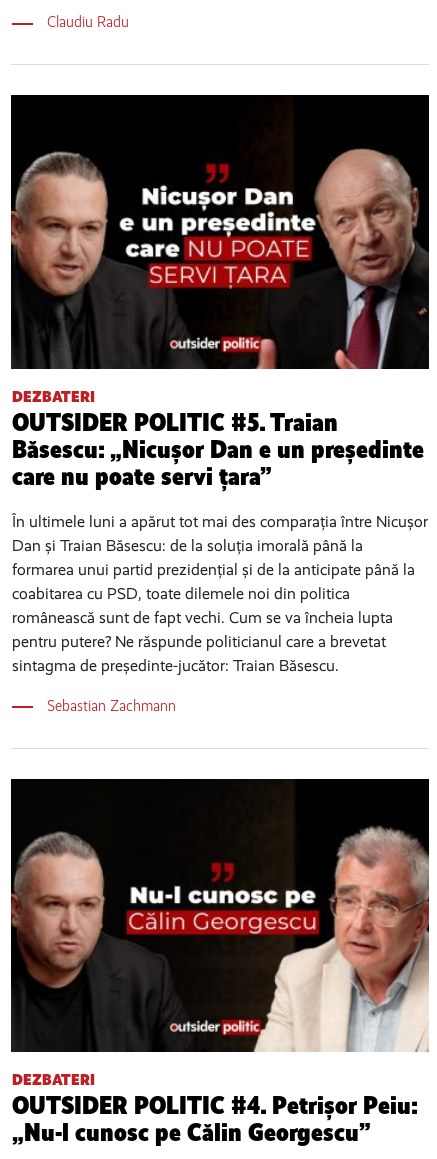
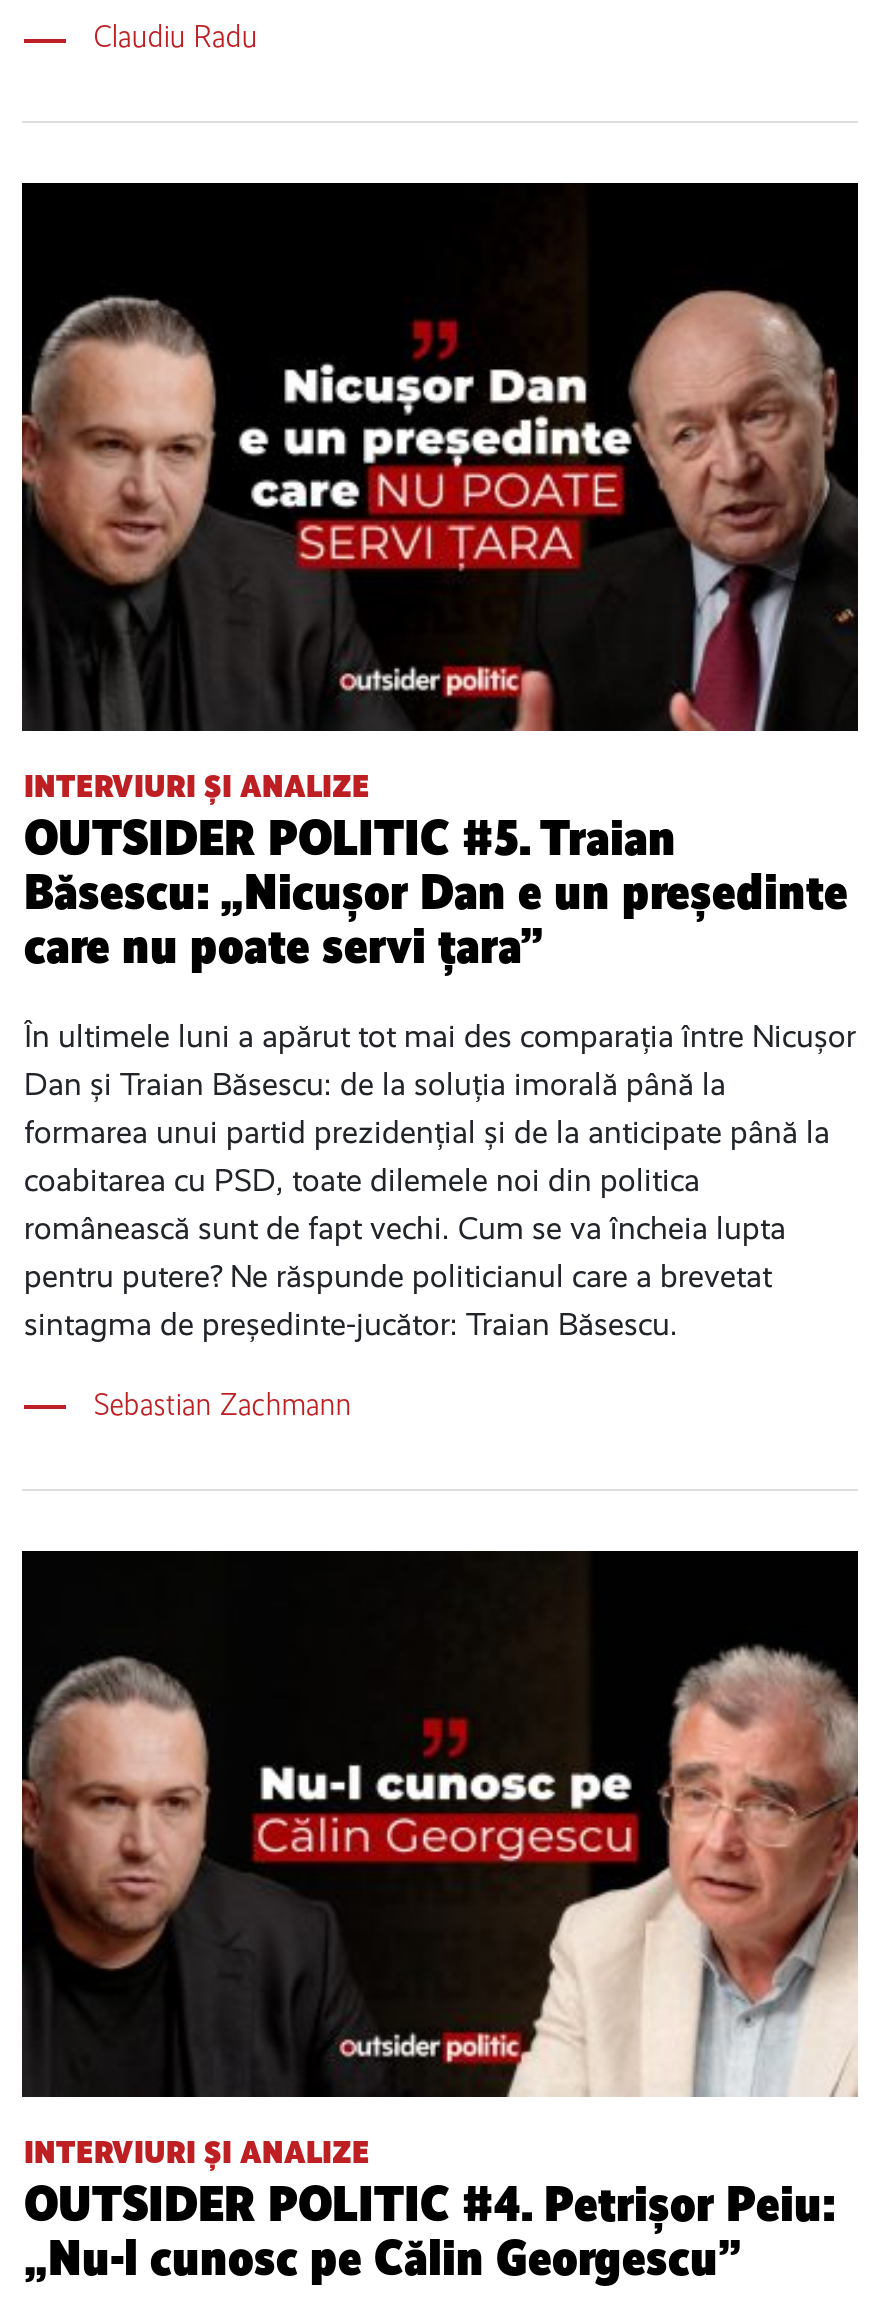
- DEZBATERI
+ INTERVIURI ȘI ANALIZE

- DEZBATERI
+ INTERVIURI ȘI ANALIZE
